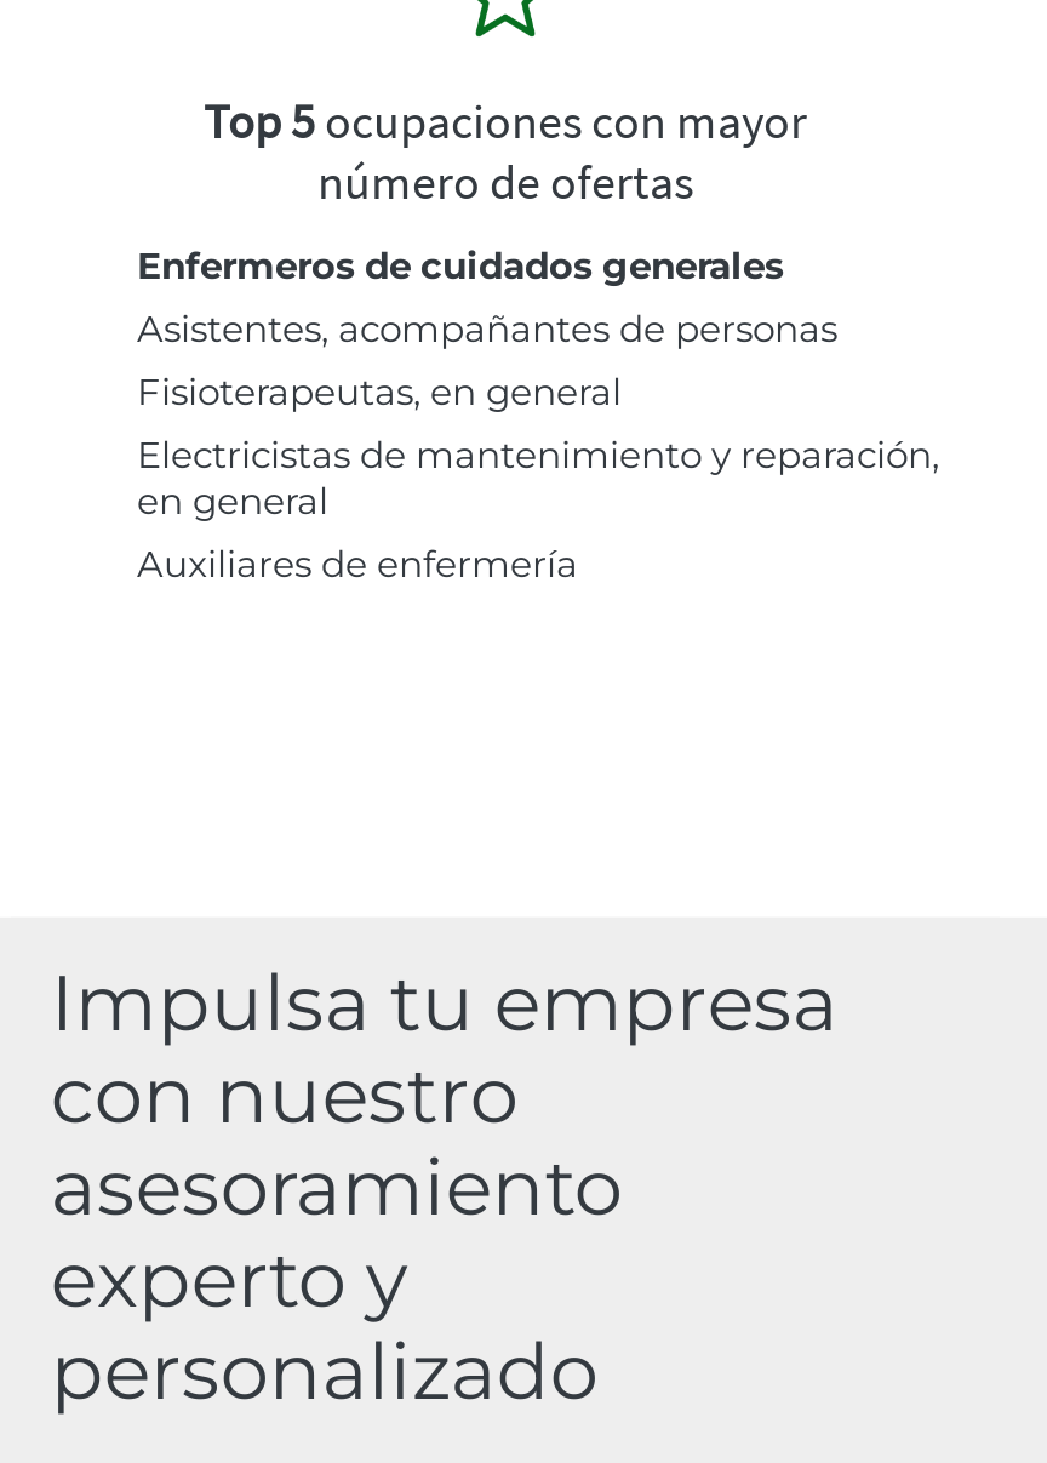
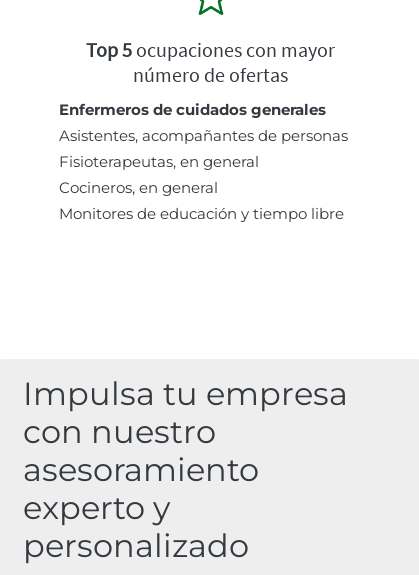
- Electricistas de mantenimiento y reparación,
- en general
- Auxiliares de enfermería
+ Cocineros, en general
+ Monitores de educación y tiempo libre
